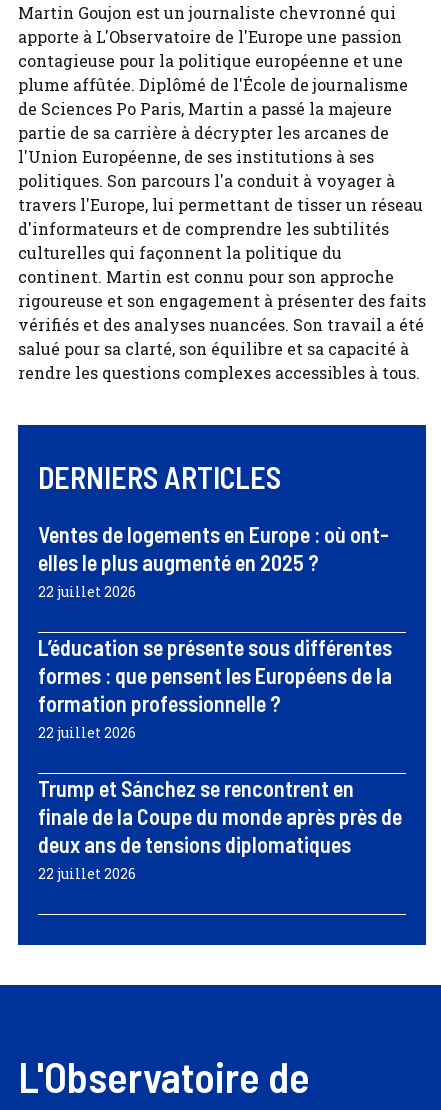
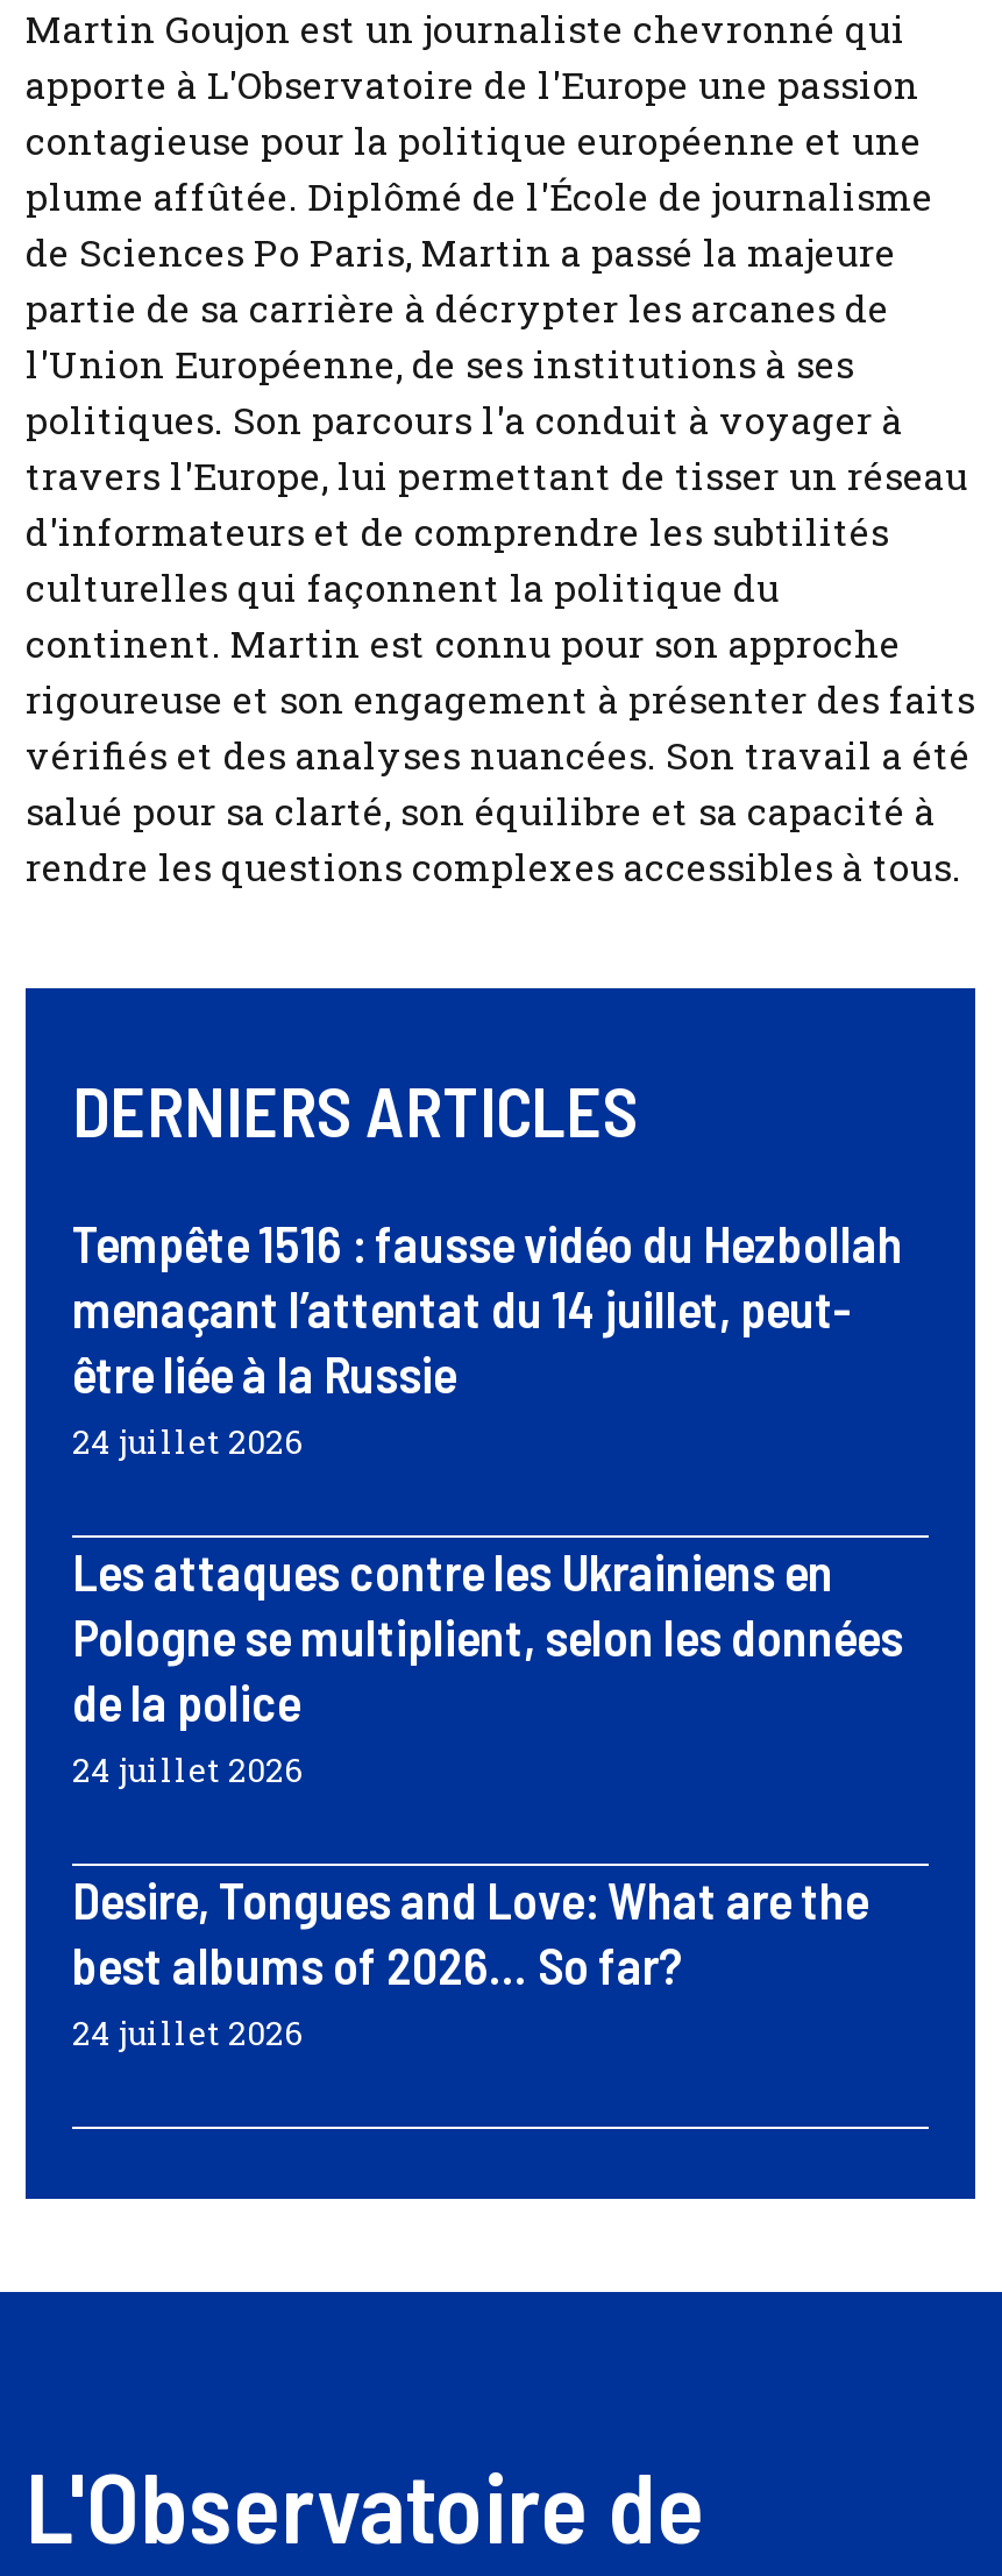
- Ventes de logements en Europe : où ont-
- elles le plus augmenté en 2025 ?
- 22 juillet 2026
+ Tempête 1516 : fausse vidéo du Hezbollah
+ menaçant l’attentat du 14 juillet, peut-
+ être liée à la Russie
+ 24 juillet 2026

- L’éducation se présente sous différentes
- formes : que pensent les Européens de la
- formation professionnelle ?
- 22 juillet 2026
+ Les attaques contre les Ukrainiens en
+ Pologne se multiplient, selon les données
+ de la police
+ 24 juillet 2026

- Trump et Sánchez se rencontrent en
- finale de la Coupe du monde après près de
- deux ans de tensions diplomatiques
- 22 juillet 2026
+ Desire, Tongues and Love: What are the
+ best albums of 2026… So far?
+ 24 juillet 2026
